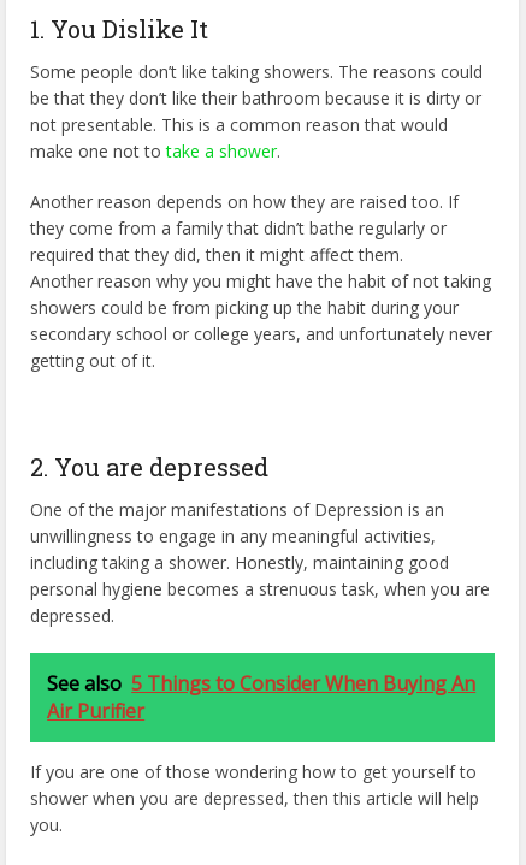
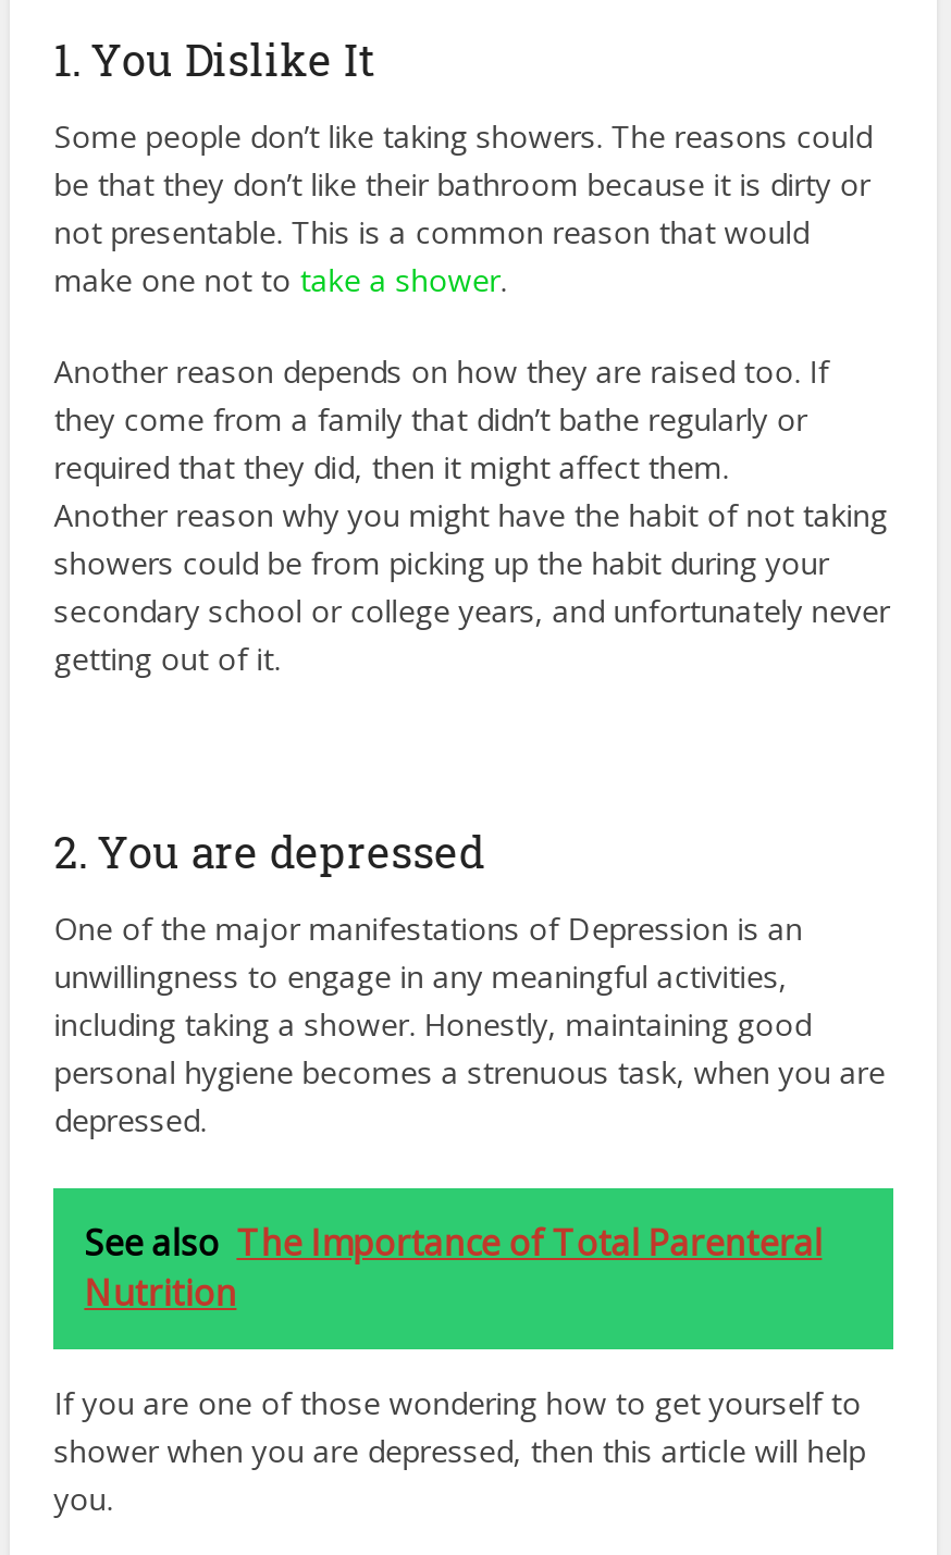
- See also 5 Things to Consider When Buying An
- Air Purifier
+ See also The Importance of Total Parenteral
+ Nutrition
